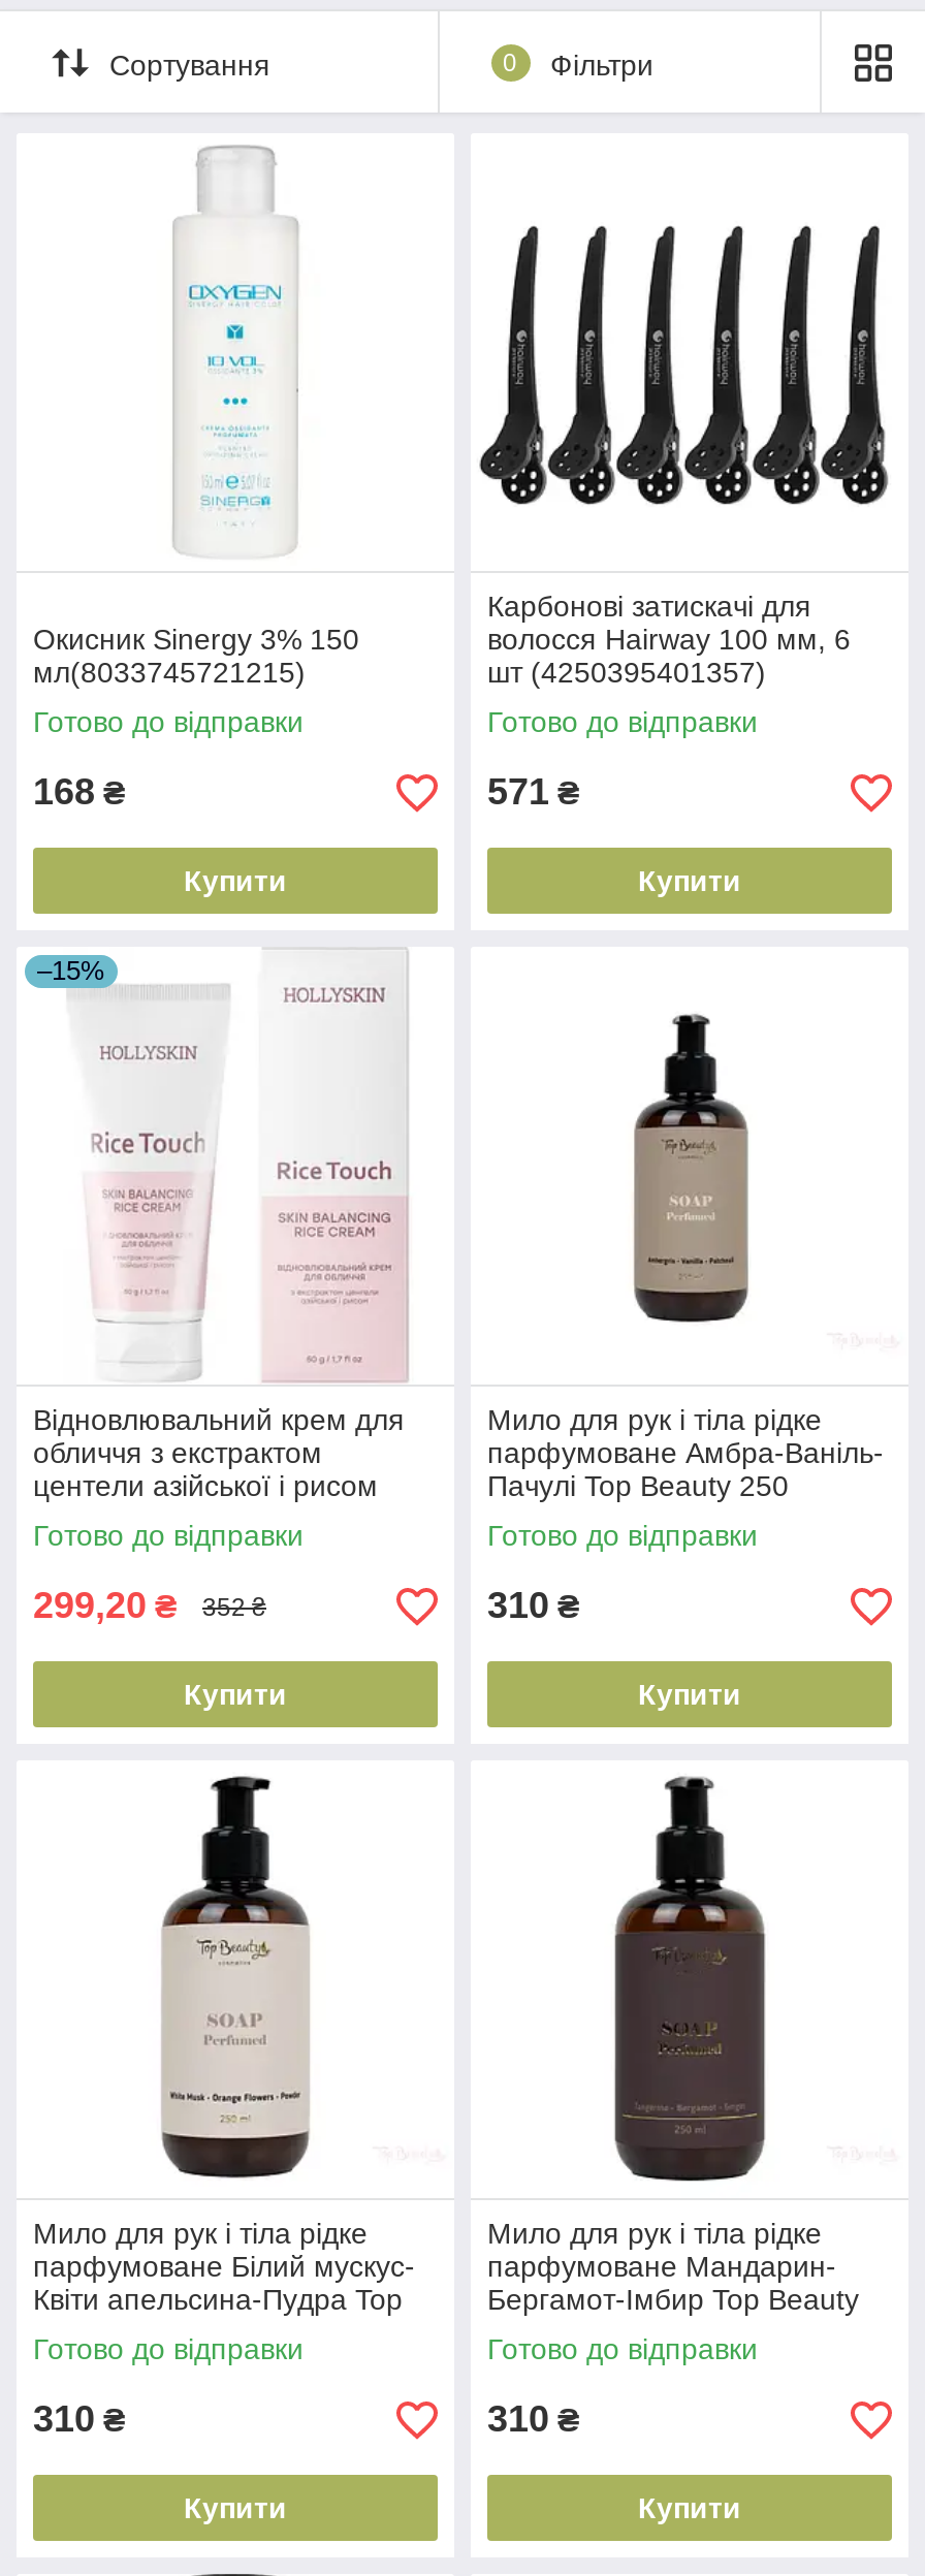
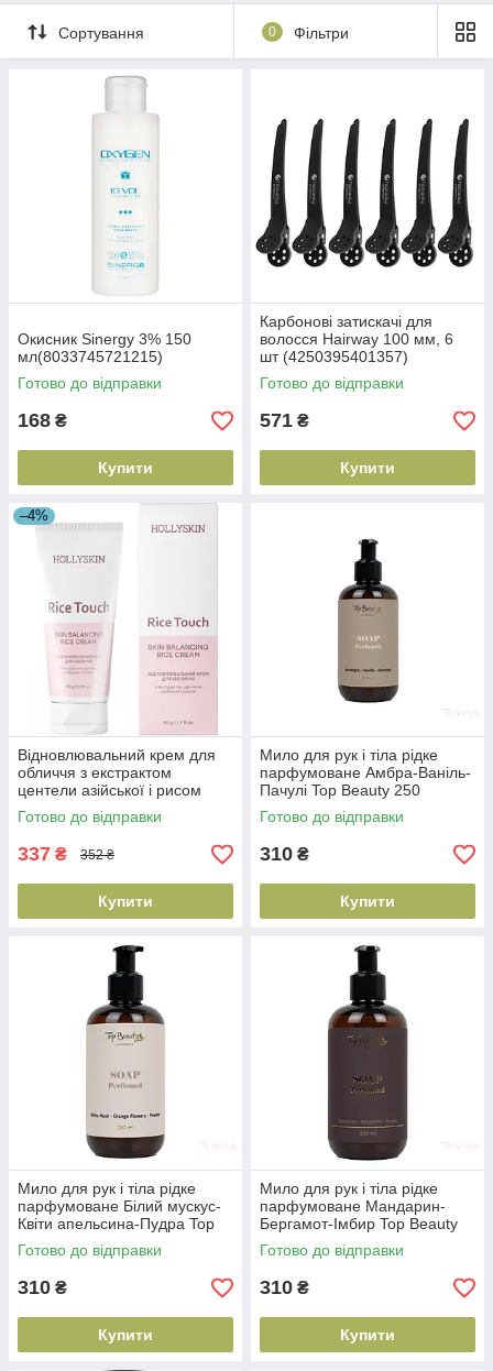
- –15%
+ –4%

- 299,20 ₴ 352 ₴
+ 337 ₴ 352 ₴
